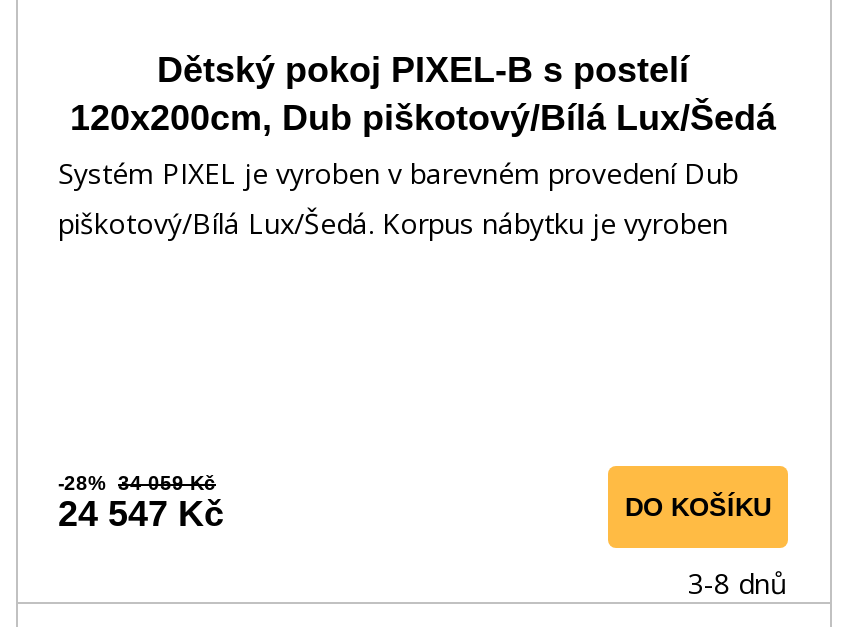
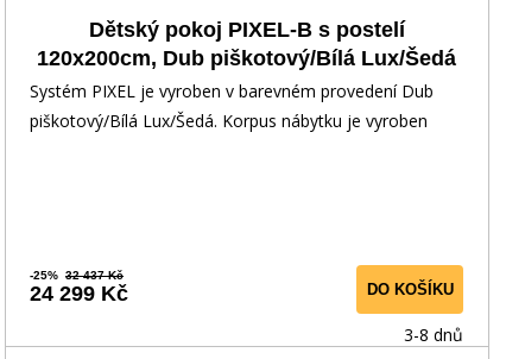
- -28% 34 059 Kč
+ -25% 32 437 Kč

- 24 547 Kč
+ 24 299 Kč
